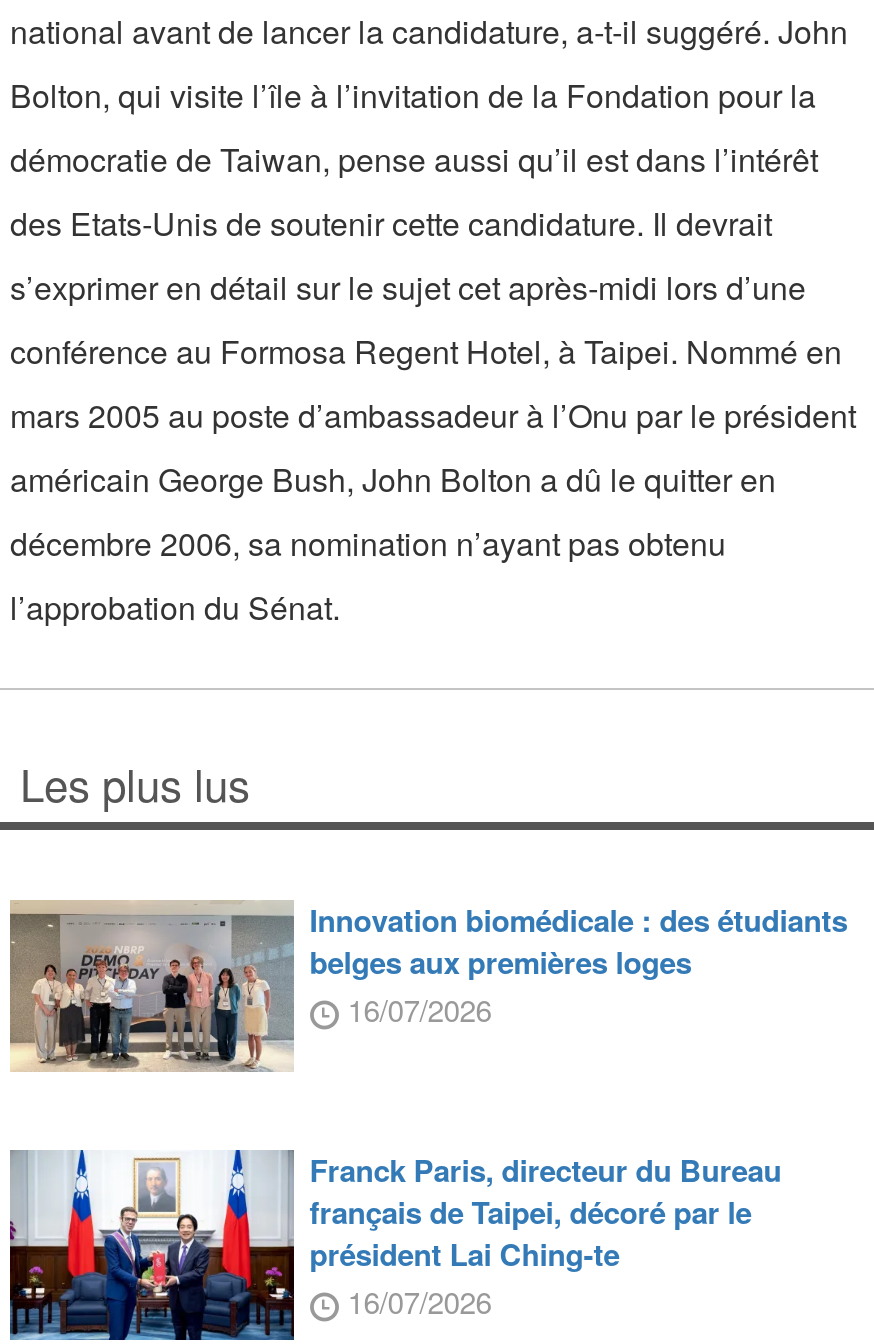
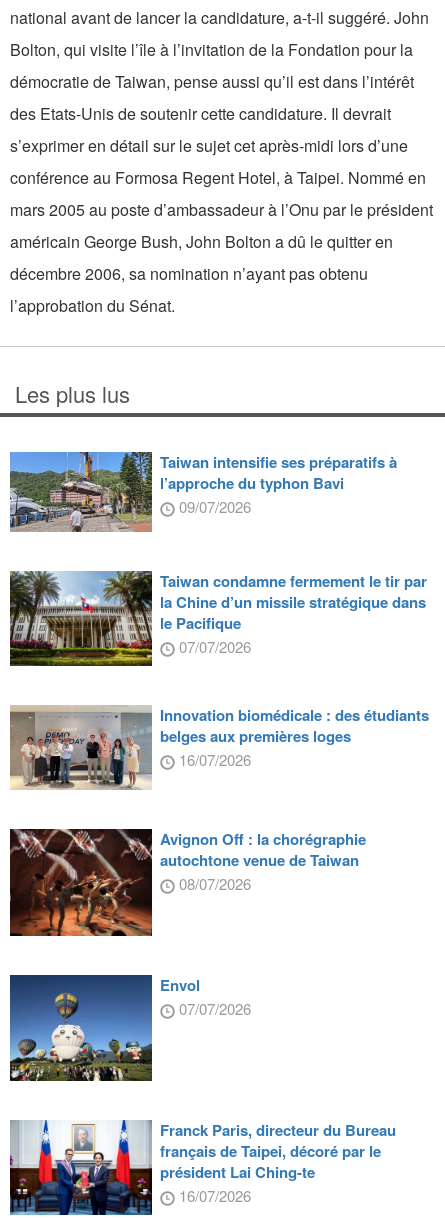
+ [image]
+ Taiwan intensifie ses préparatifs à
+ l’approche du typhon Bavi
+ 09/07/2026
+ Taiwan condamne fermement le tir par
+ la Chine d’un missile stratégique dans
+ le Pacifique
+ 07/07/2026

+ [image]

+ [image]
+ Avignon Off : la chorégraphie
+ autochtone venue de Taiwan
+ 08/07/2026

+ [image]
+ Envol
+ 07/07/2026
